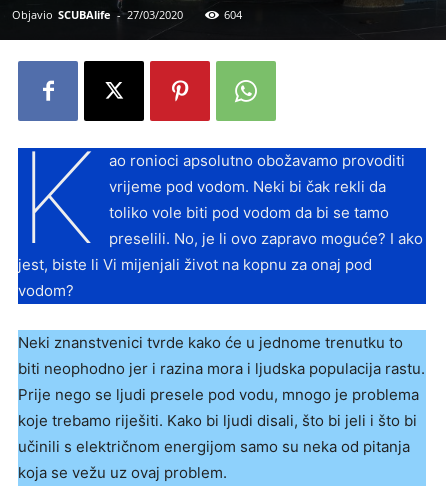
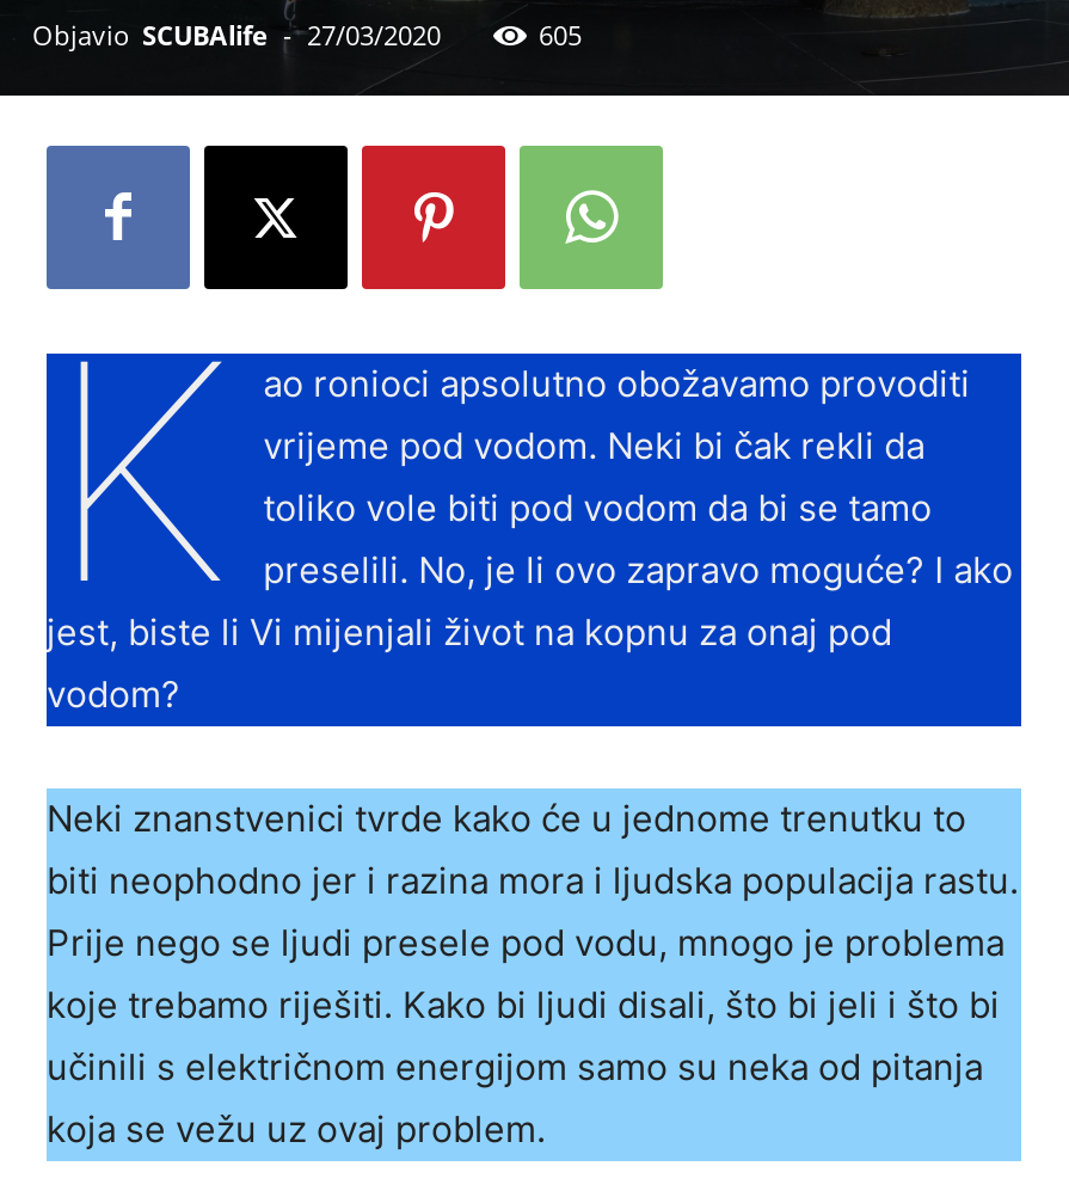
- 604
+ 605
